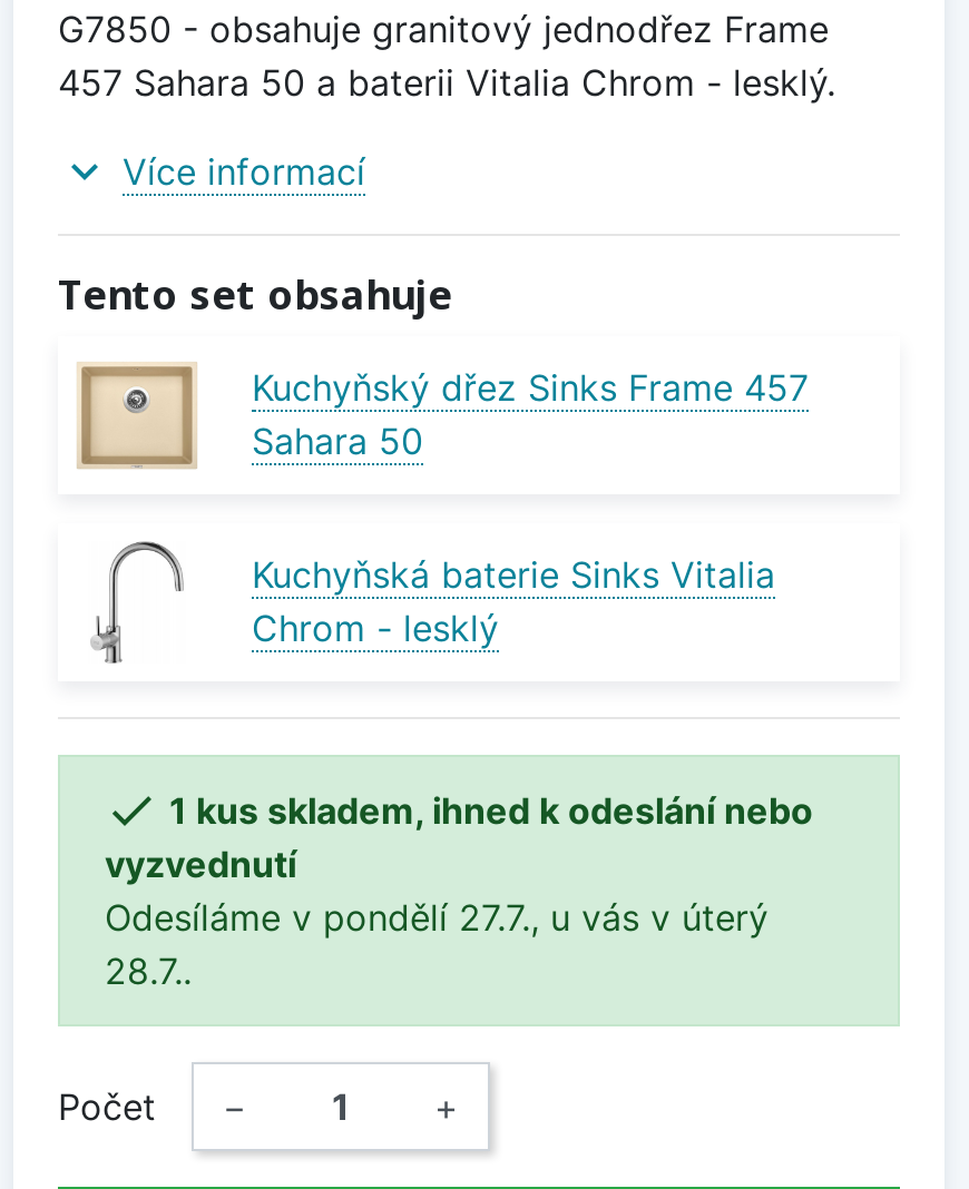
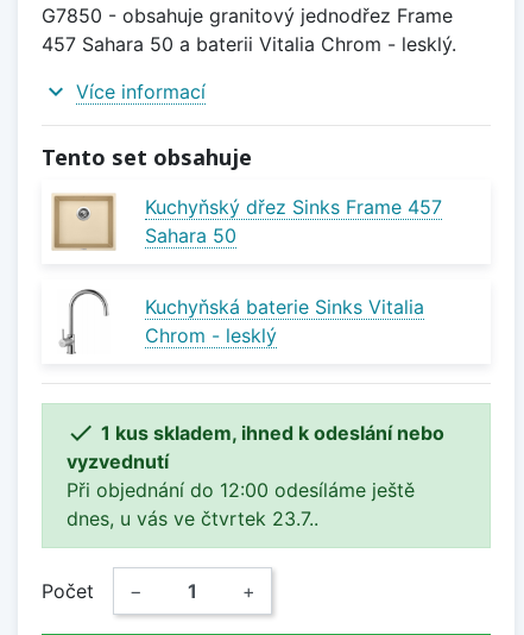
- Odesíláme v pondělí 27.7., u vás v úterý
- 28.7..
+ Při objednání do 12:00 odesíláme ještě
+ dnes, u vás ve čtvrtek 23.7..
